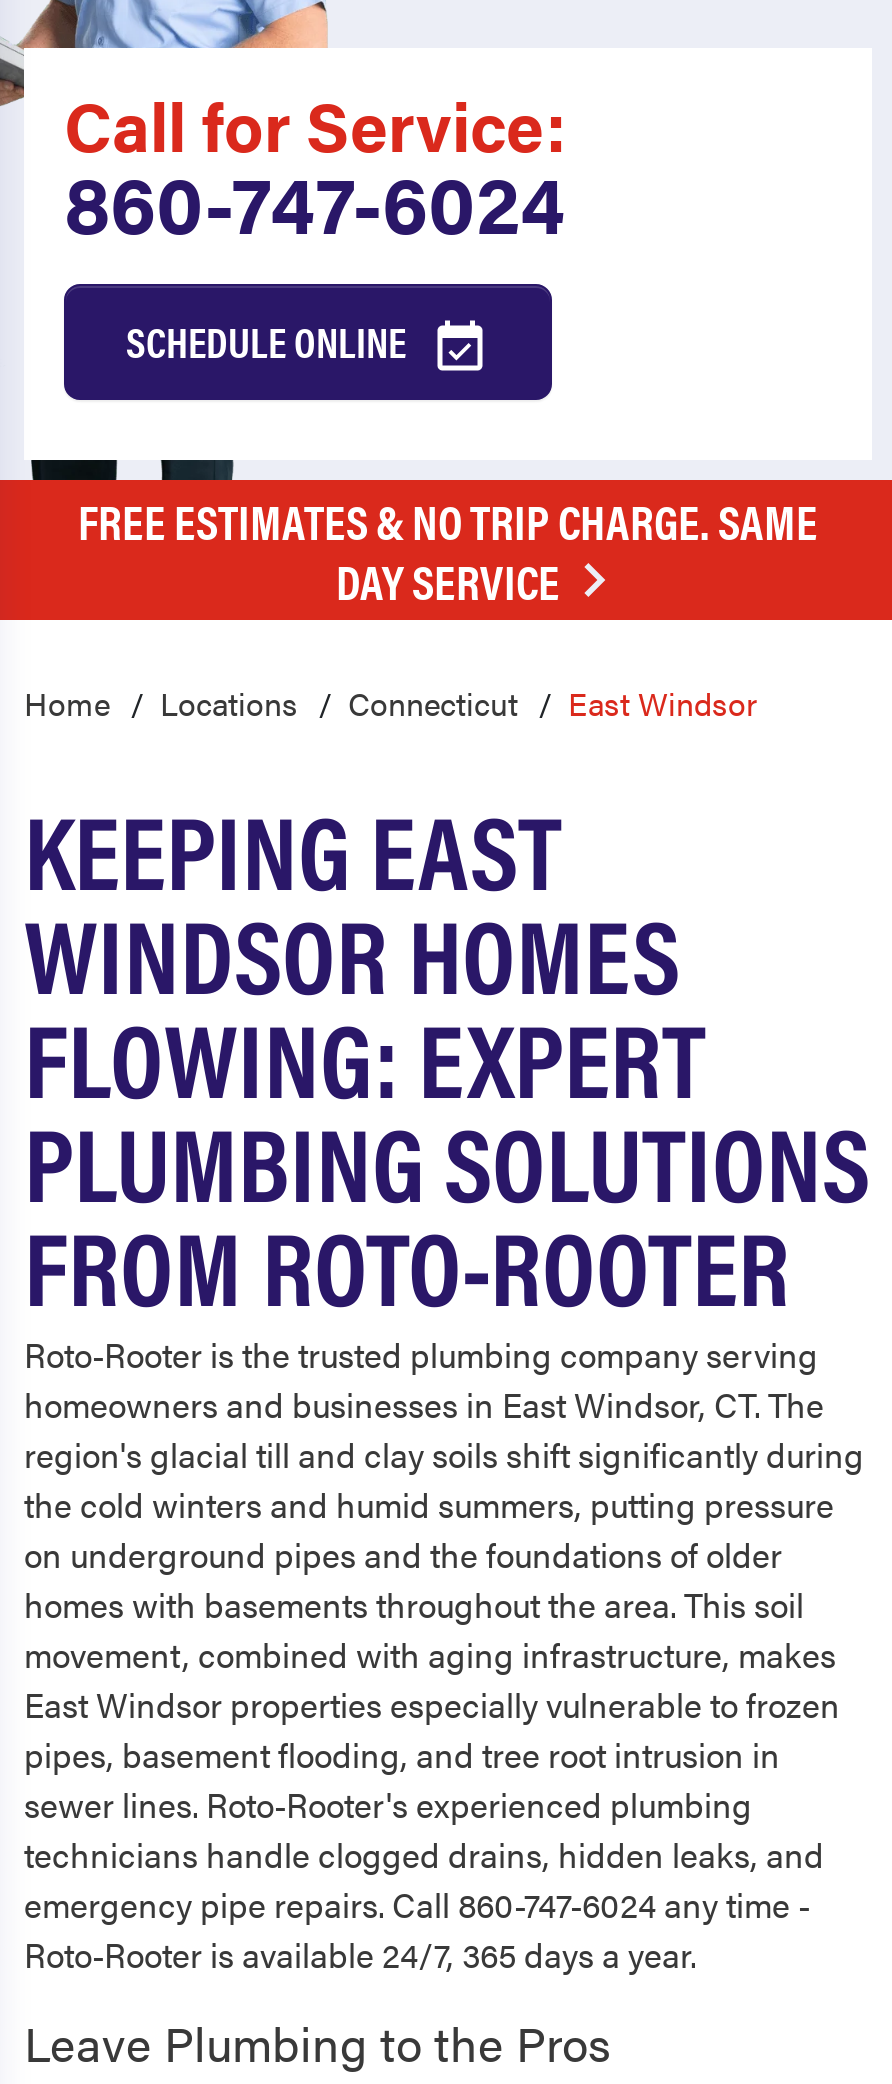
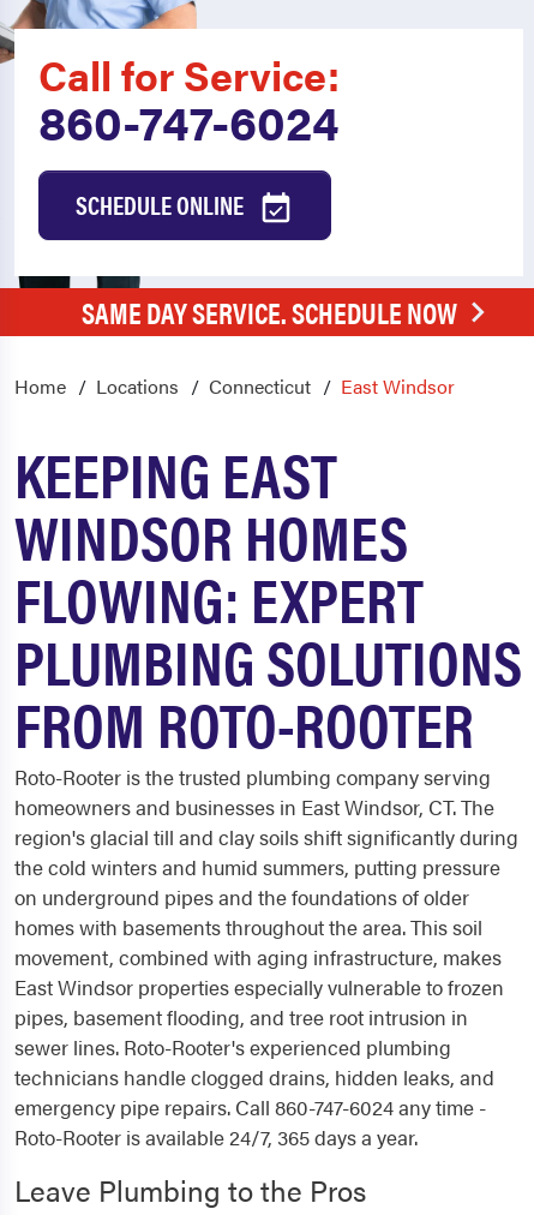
- FREE ESTIMATES & NO TRIP CHARGE. SAME
- DAY SERVICE
+ SAME DAY SERVICE. SCHEDULE NOW
